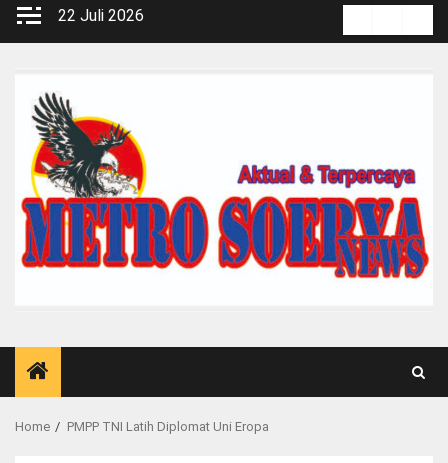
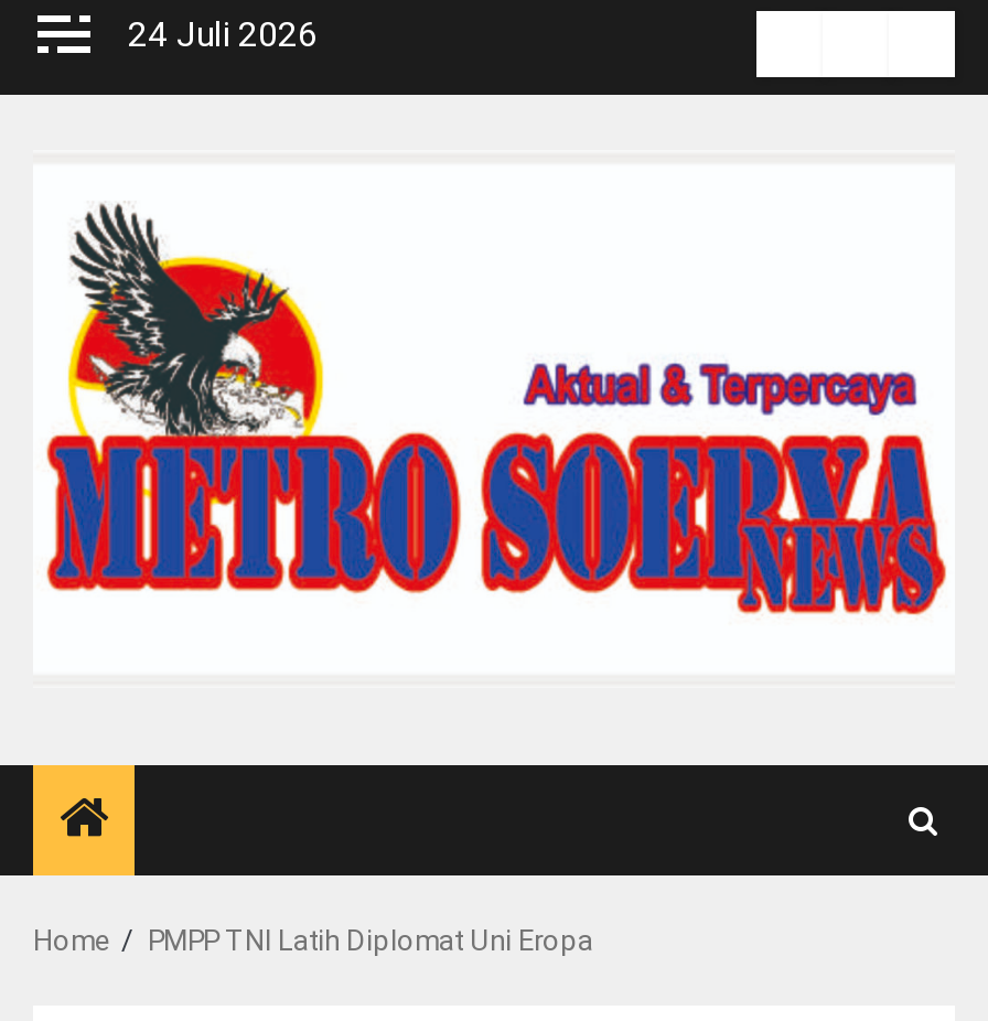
- 22 Juli 2026
+ 24 Juli 2026
